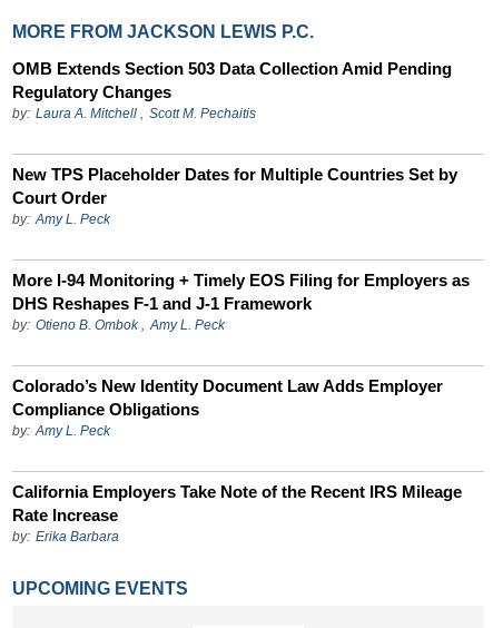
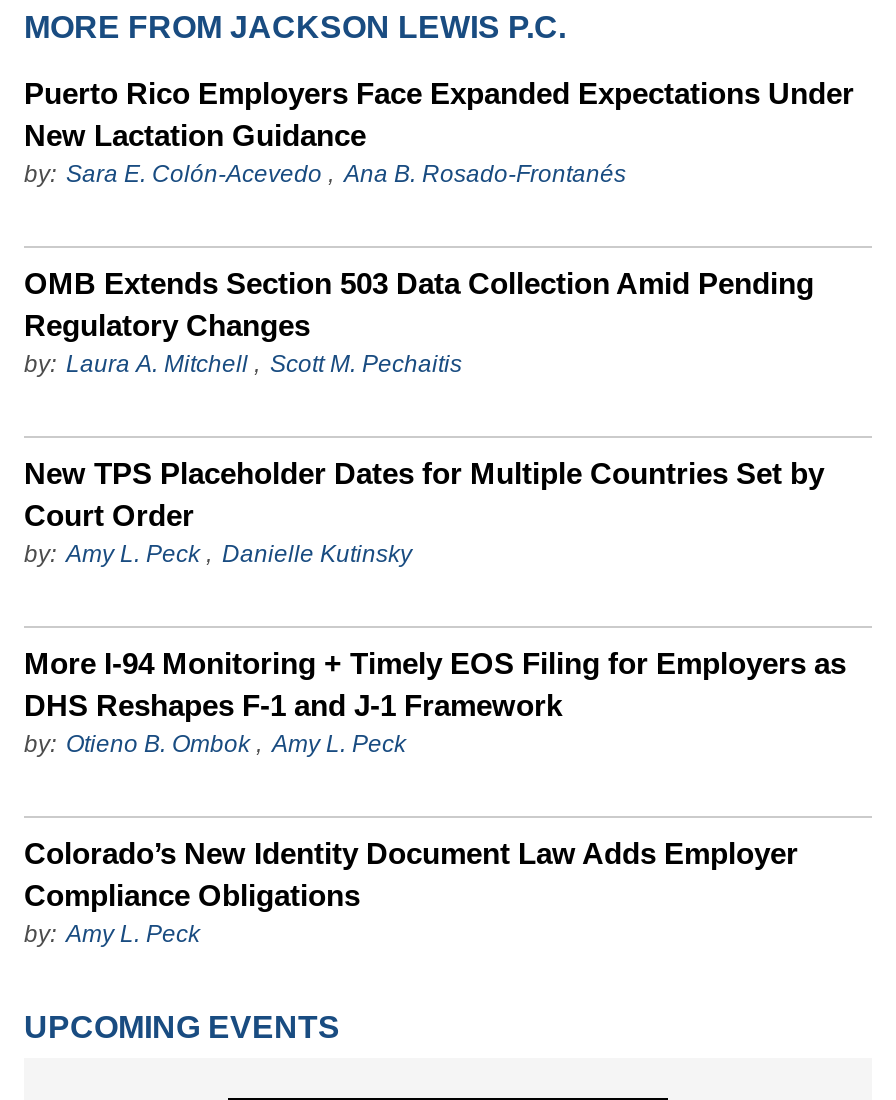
+ Puerto Rico Employers Face Expanded Expectations Under
+ New Lactation Guidance
+ by: Sara E. Colón-Acevedo, Ana B. Rosado-Frontanés

moved down: OMB Extends Section 503 Data Collection Amid Pending | Regulatory Changes | by: Laura A. Mitchell, Scott M. Pechaitis | New TPS Placeholder Dates for Multiple Countries Set by | Court Order

- by: Amy L. Peck
+ by: Amy L. Peck, Danielle Kutinsky

moved down: More I-94 Monitoring + Timely EOS Filing for Employers as | DHS Reshapes F-1 and J-1 Framework | by: Otieno B. Ombok, Amy L. Peck | Colorado’s New Identity Document Law Adds Employer | Compliance Obligations | by: Amy L. Peck

- California Employers Take Note of the Recent IRS Mileage
- Rate Increase
- by: Erika Barbara
